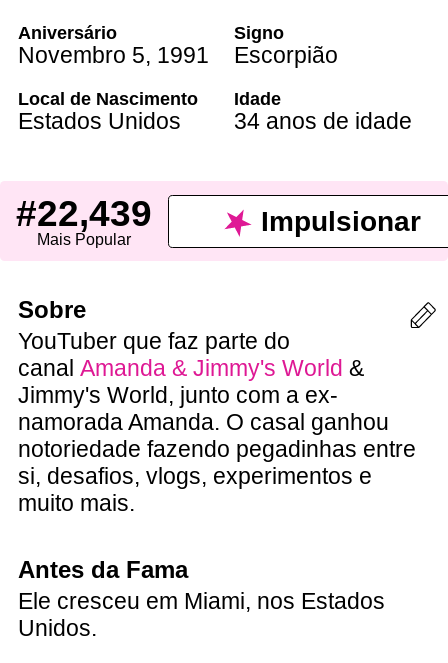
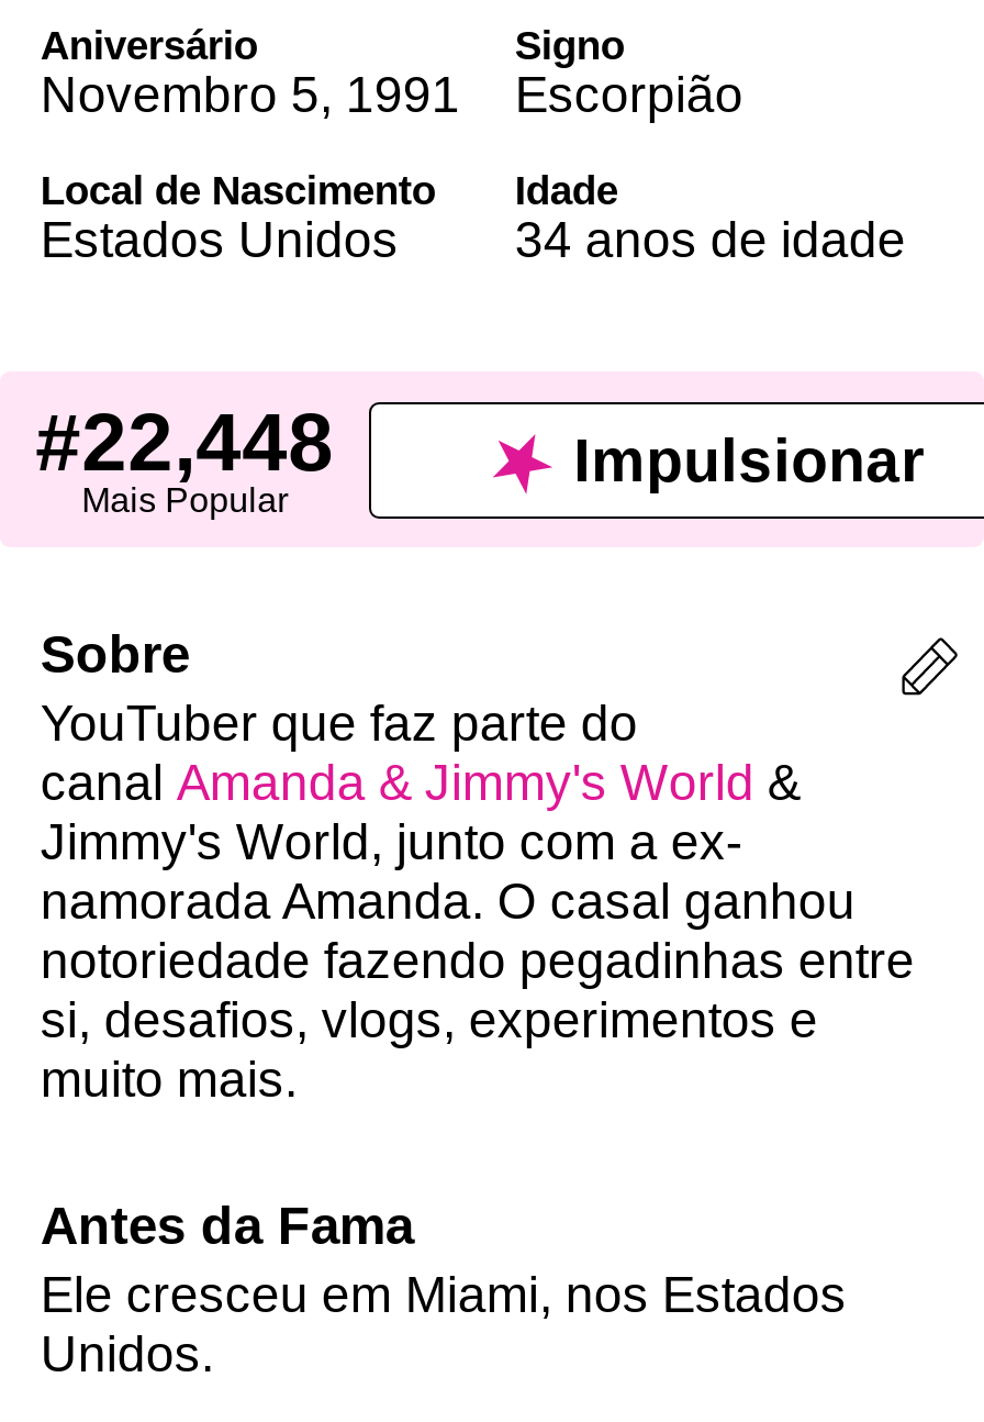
- #22,439
+ #22,448
